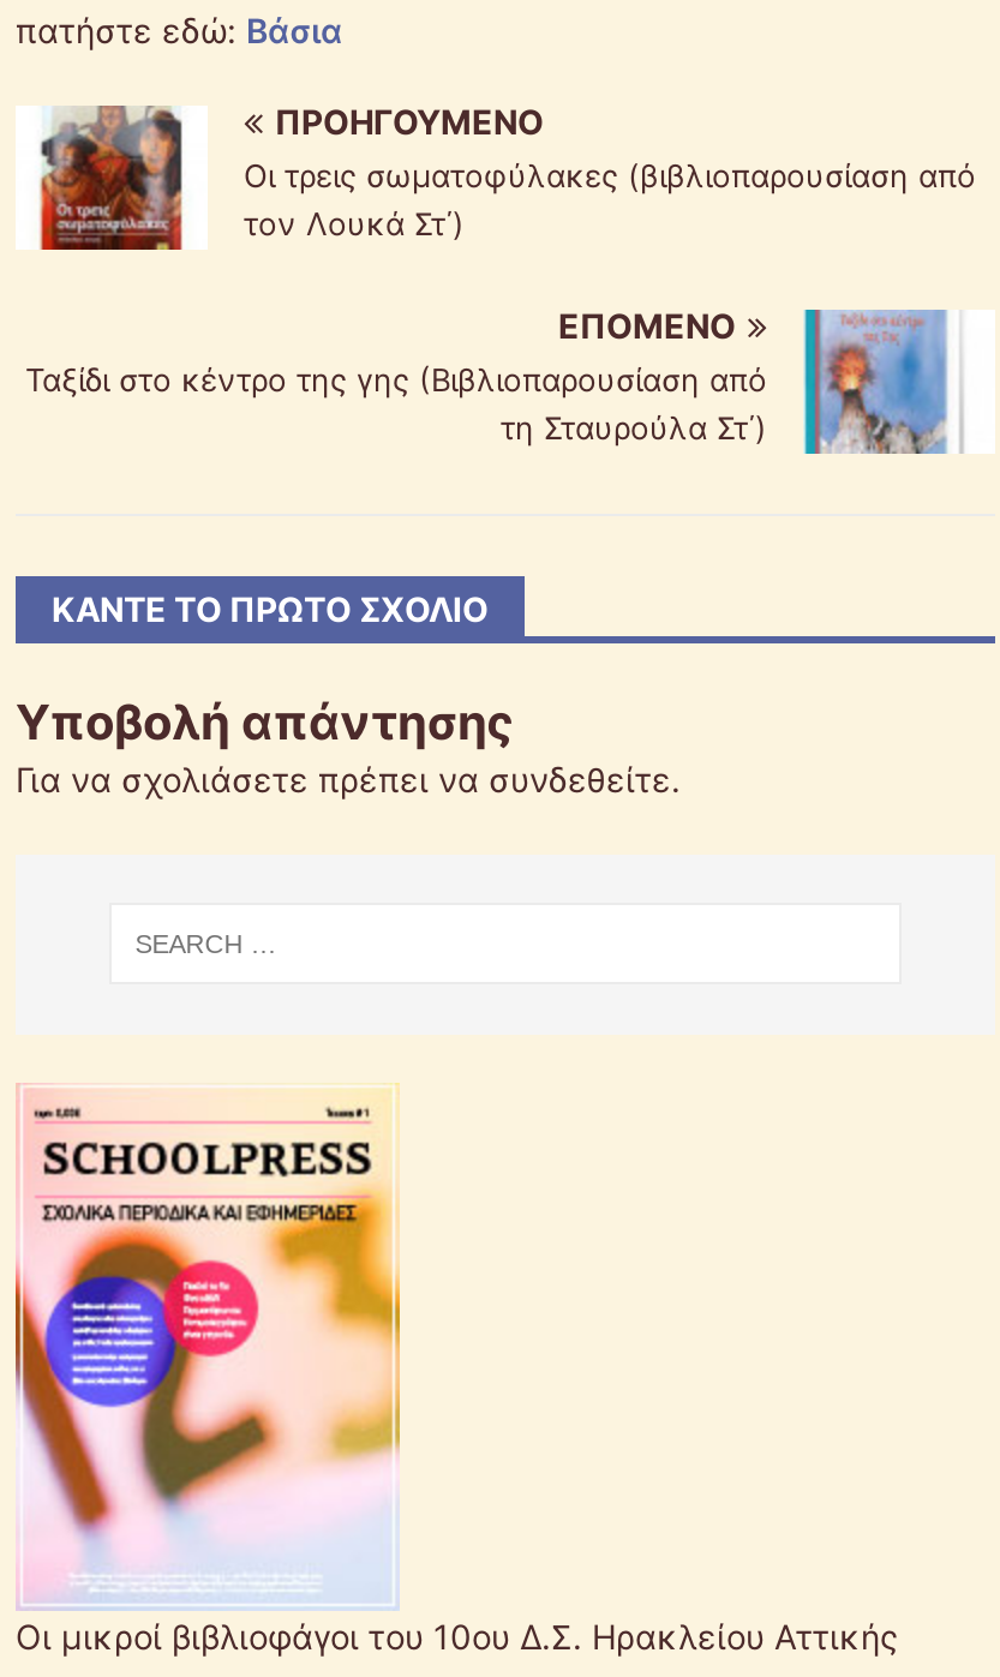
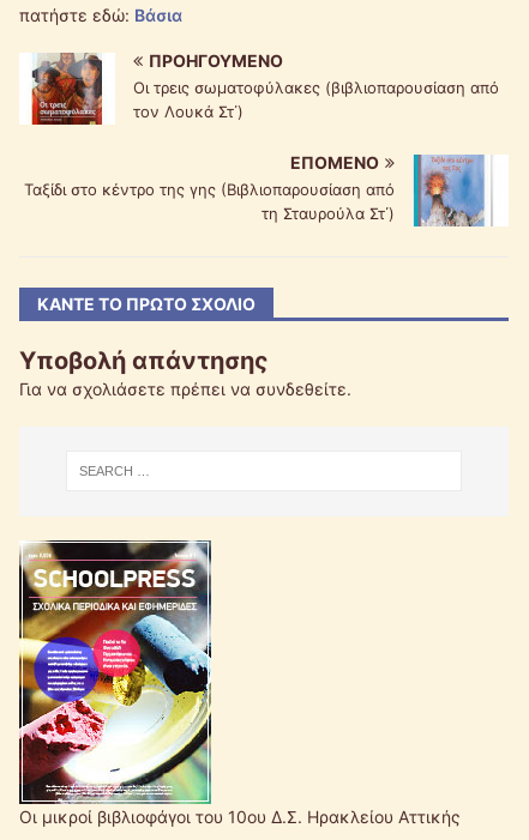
- [image]
+ [image]
